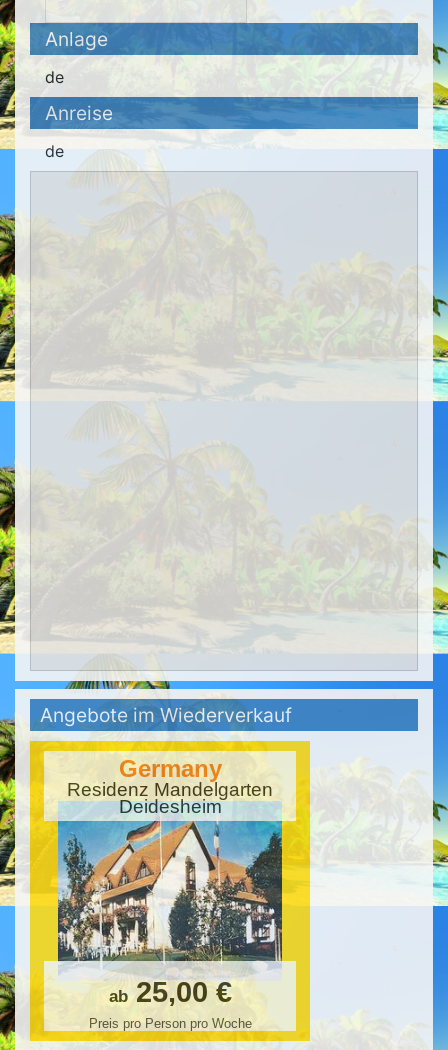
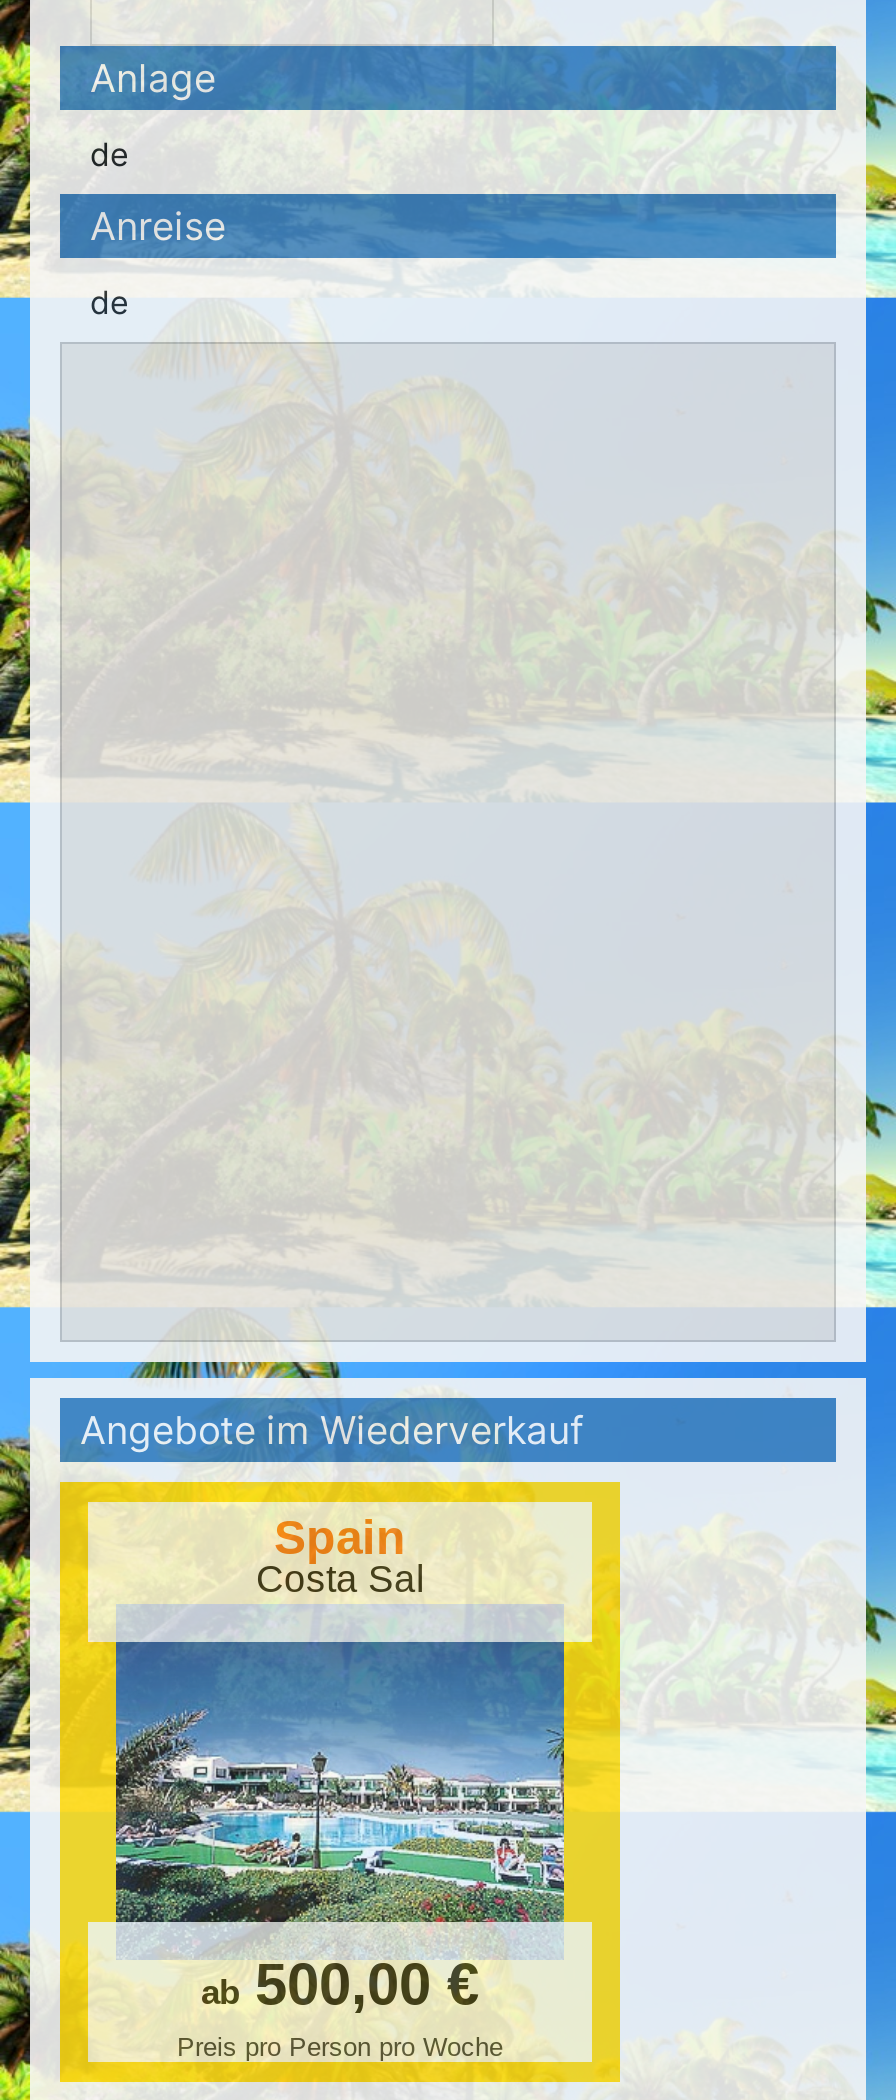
- Germany
- Residenz Mandelgarten
- Deidesheim
+ Spain
+ Costa Sal

- [image]
- ab 25,00 €
+ [image]
+ ab 500,00 €
